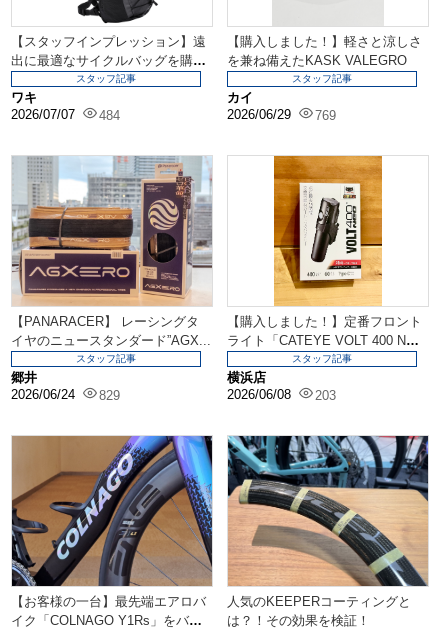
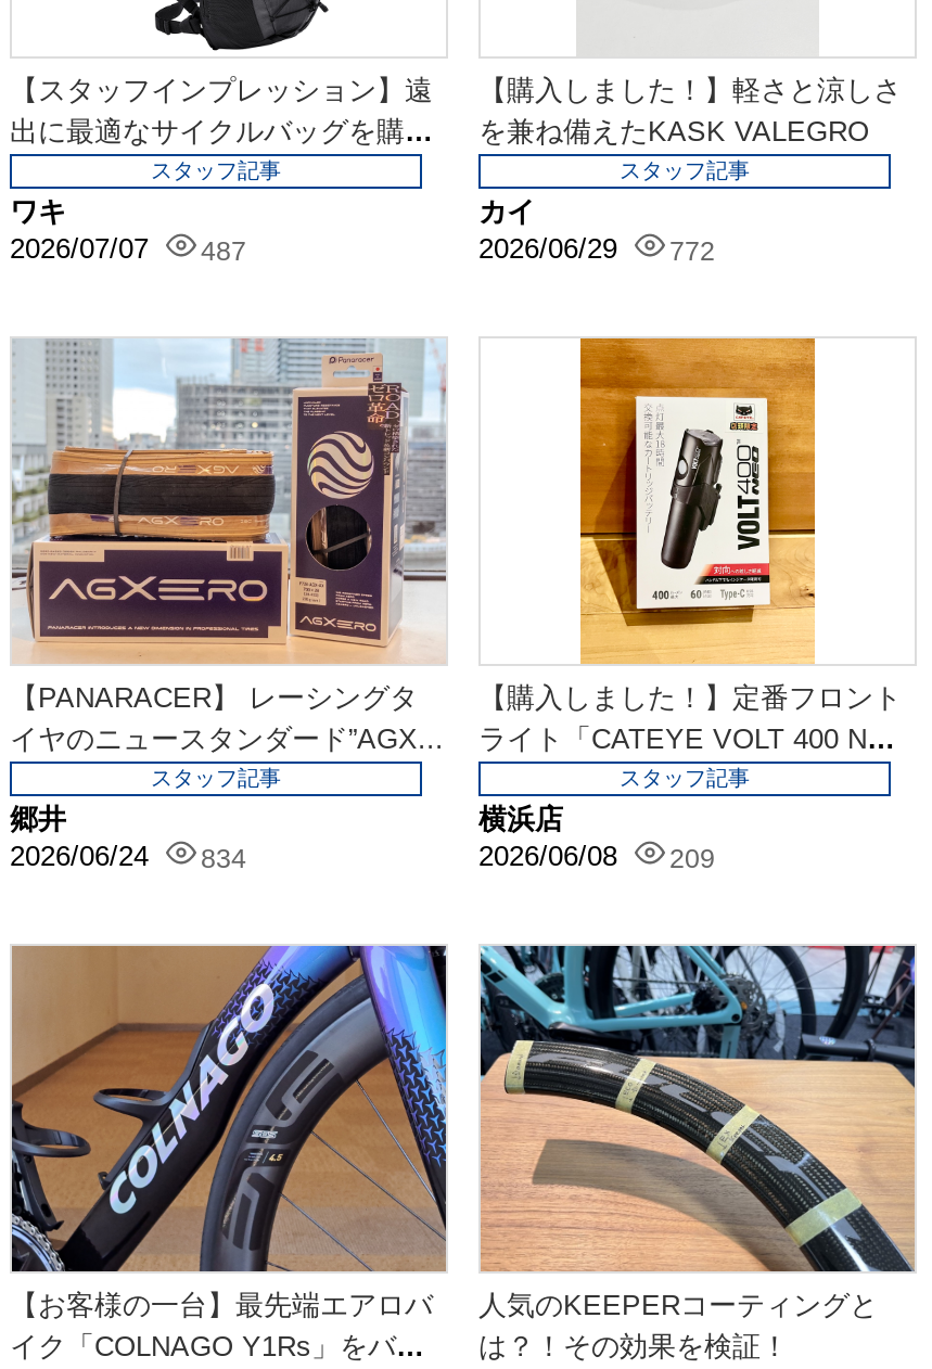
- 2026/07/07 484
+ 2026/07/07 487

- 2026/06/29 769
+ 2026/06/29 772

- 2026/06/24 829
+ 2026/06/24 834

- 2026/06/08 203
+ 2026/06/08 209
